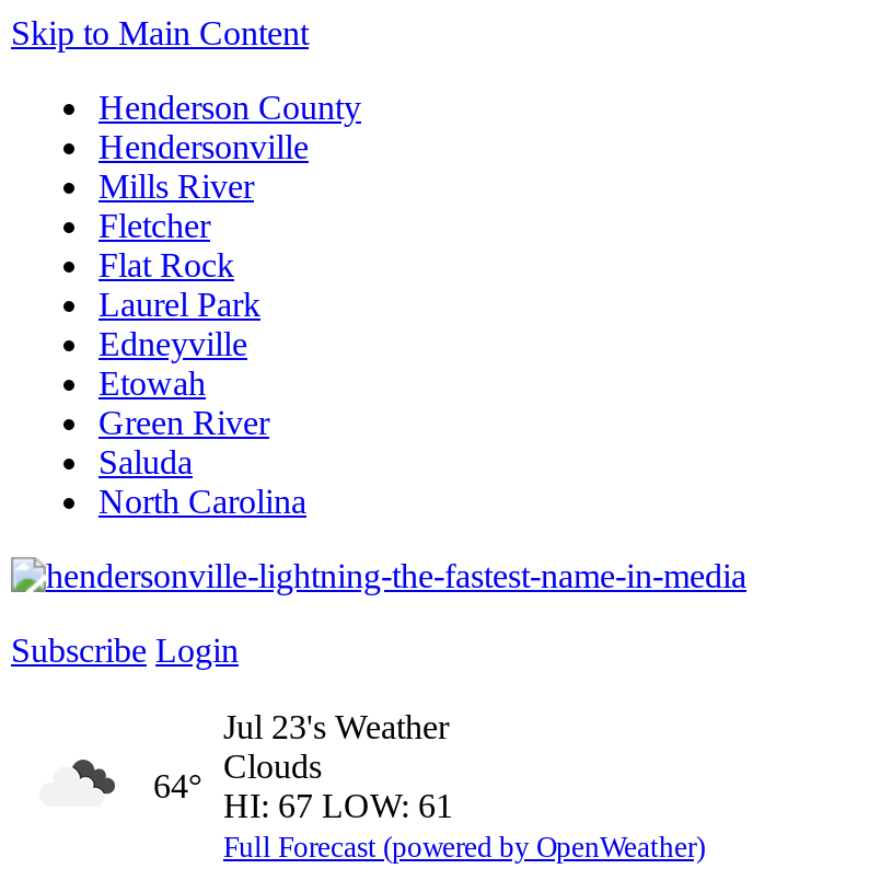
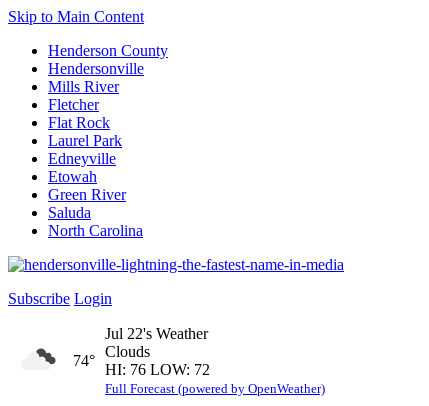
- Jul 23's Weather
+ Jul 22's Weather

- 64°
+ 74°

- HI: 67 LOW: 61
+ HI: 76 LOW: 72
